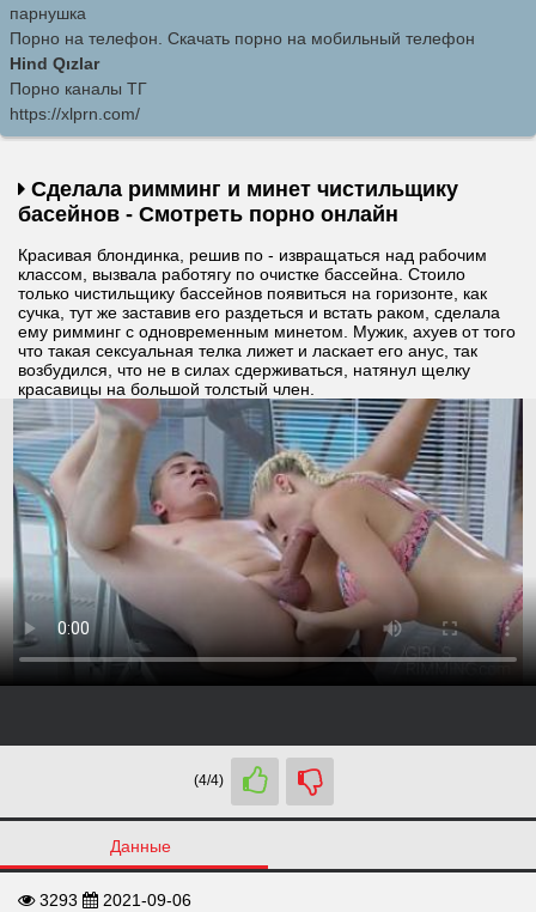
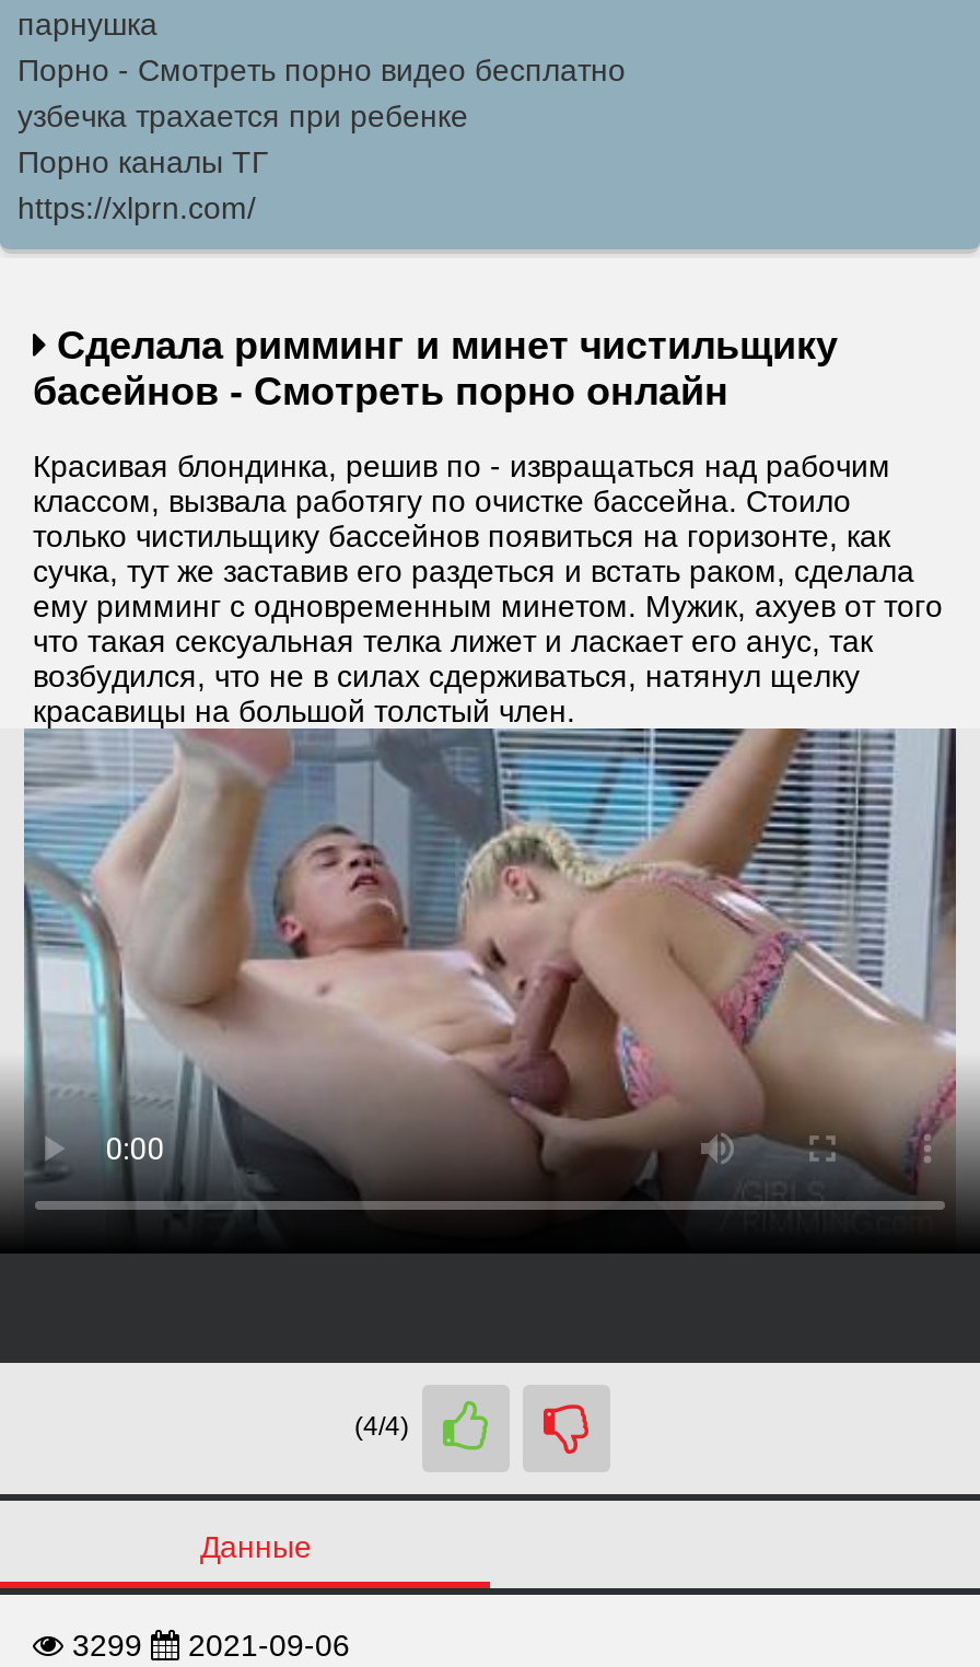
- Порно на телефон. Скачать порно на мобильный телефон
- Hind Qızlar
+ Порно - Смотреть порно видео бесплатно
+ узбечка трахается при ребенке

- 3293 2021-09-06
+ 3299 2021-09-06
